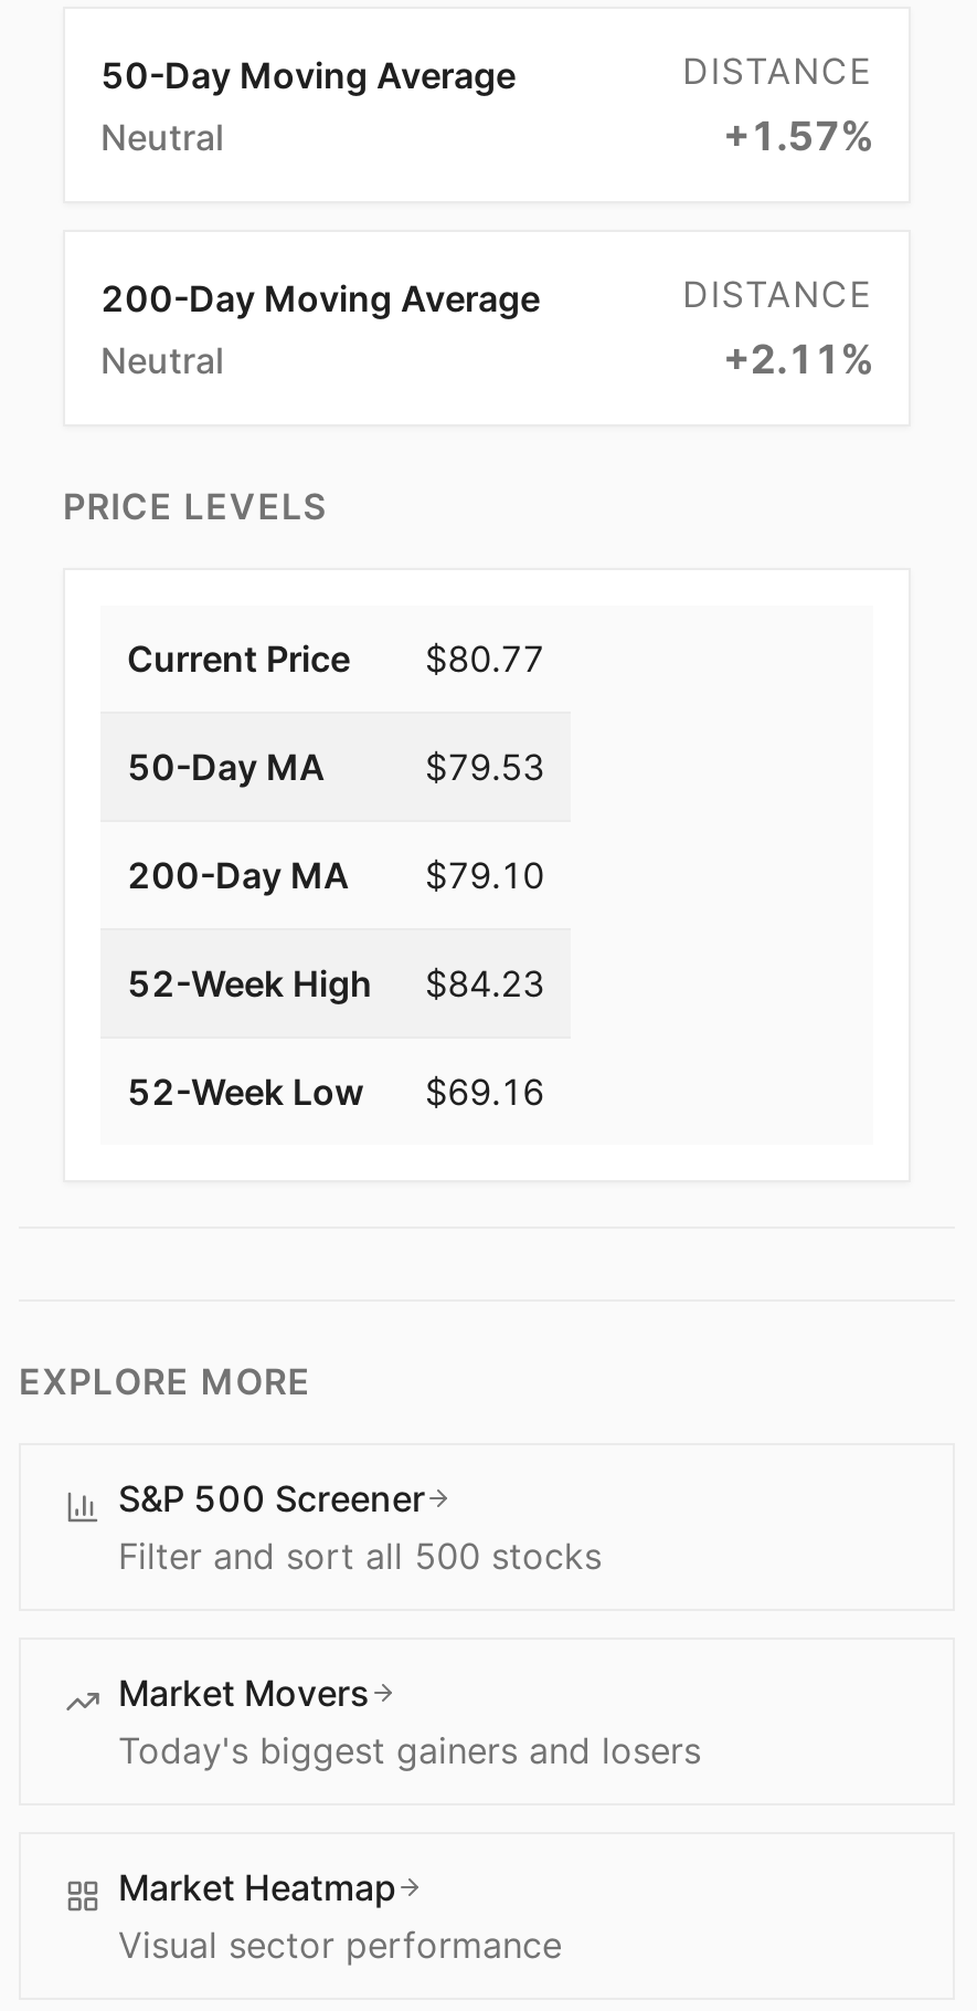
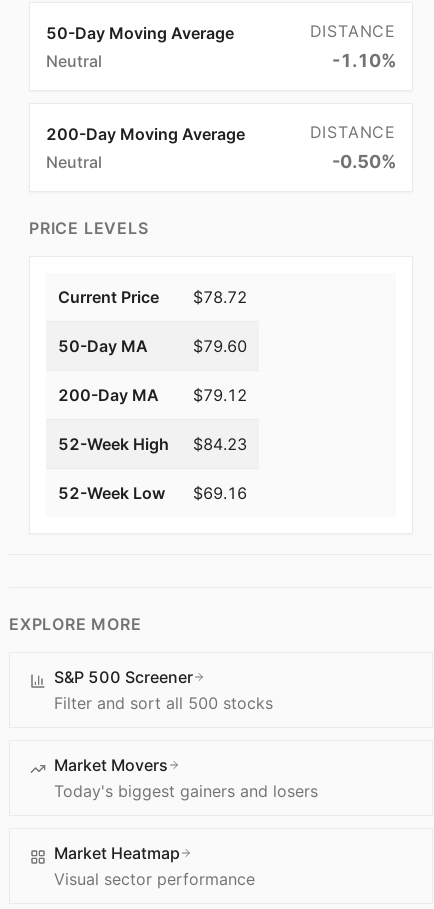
- +1.57%
+ -1.10%

- +2.11%
+ -0.50%

- Current Price $80.77
+ Current Price $78.72

- $79.53
+ $79.60

- 200-Day MA $79.10
+ 200-Day MA $79.12
